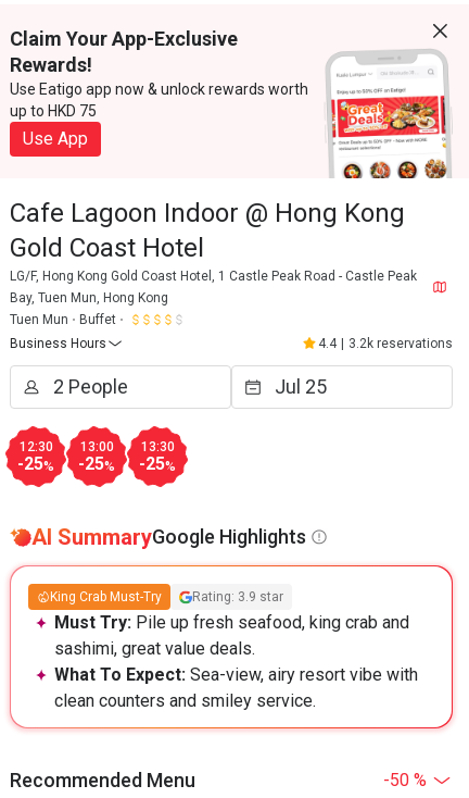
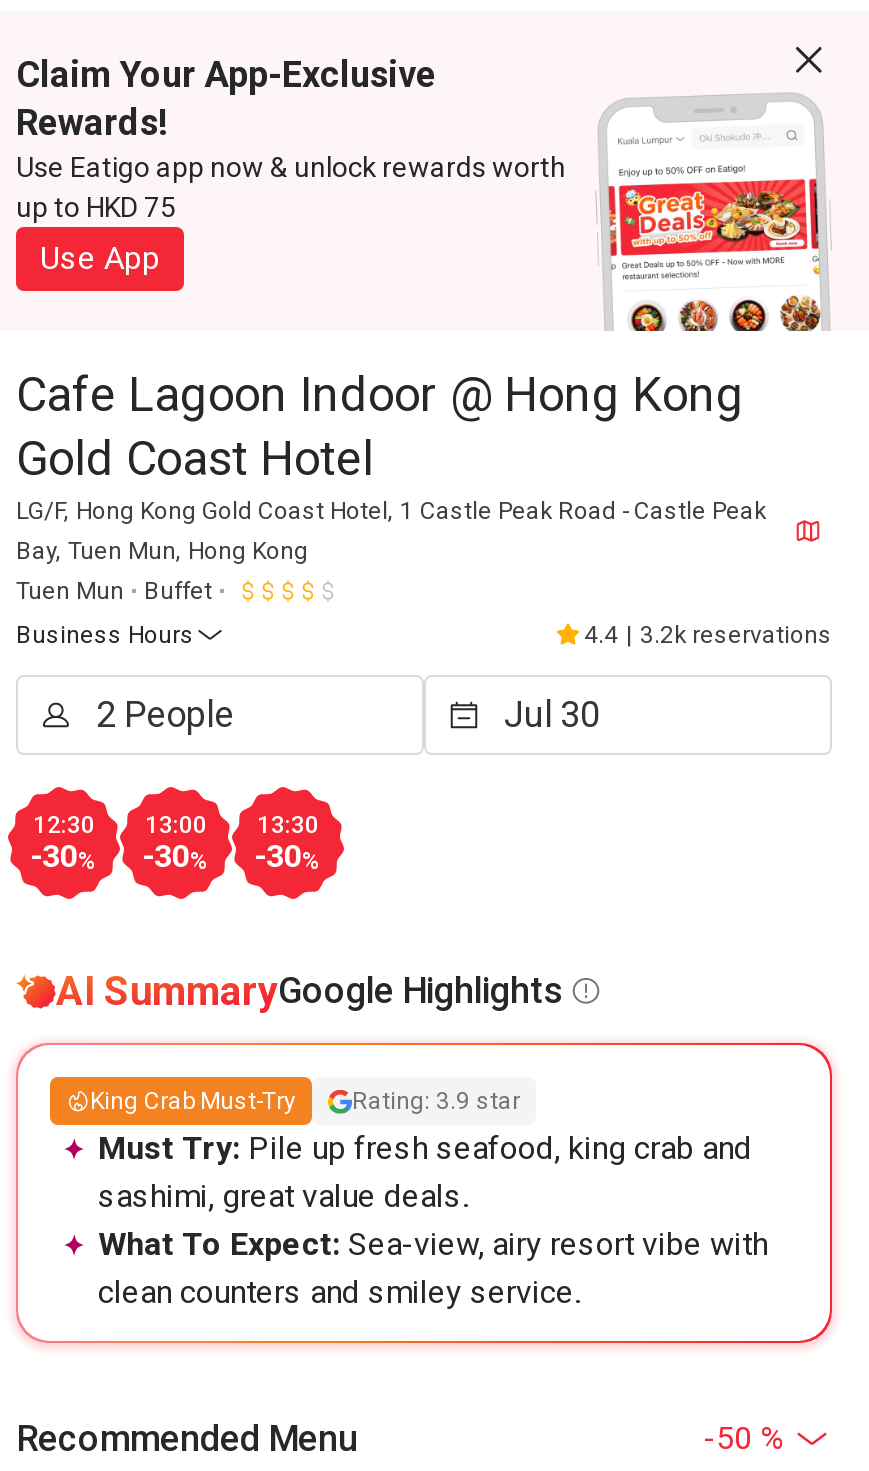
- -25%
+ -30%

- -25%
+ -30%

- -25%
+ -30%
